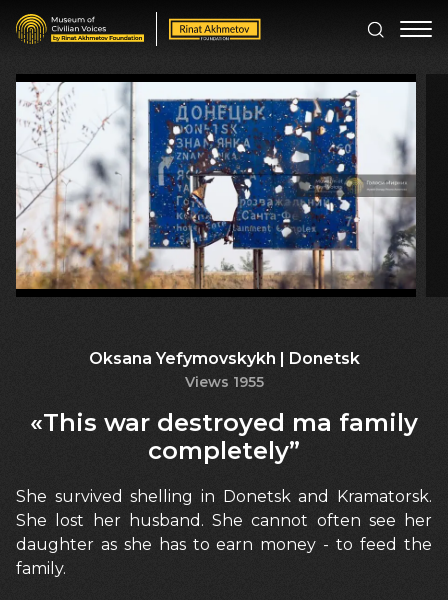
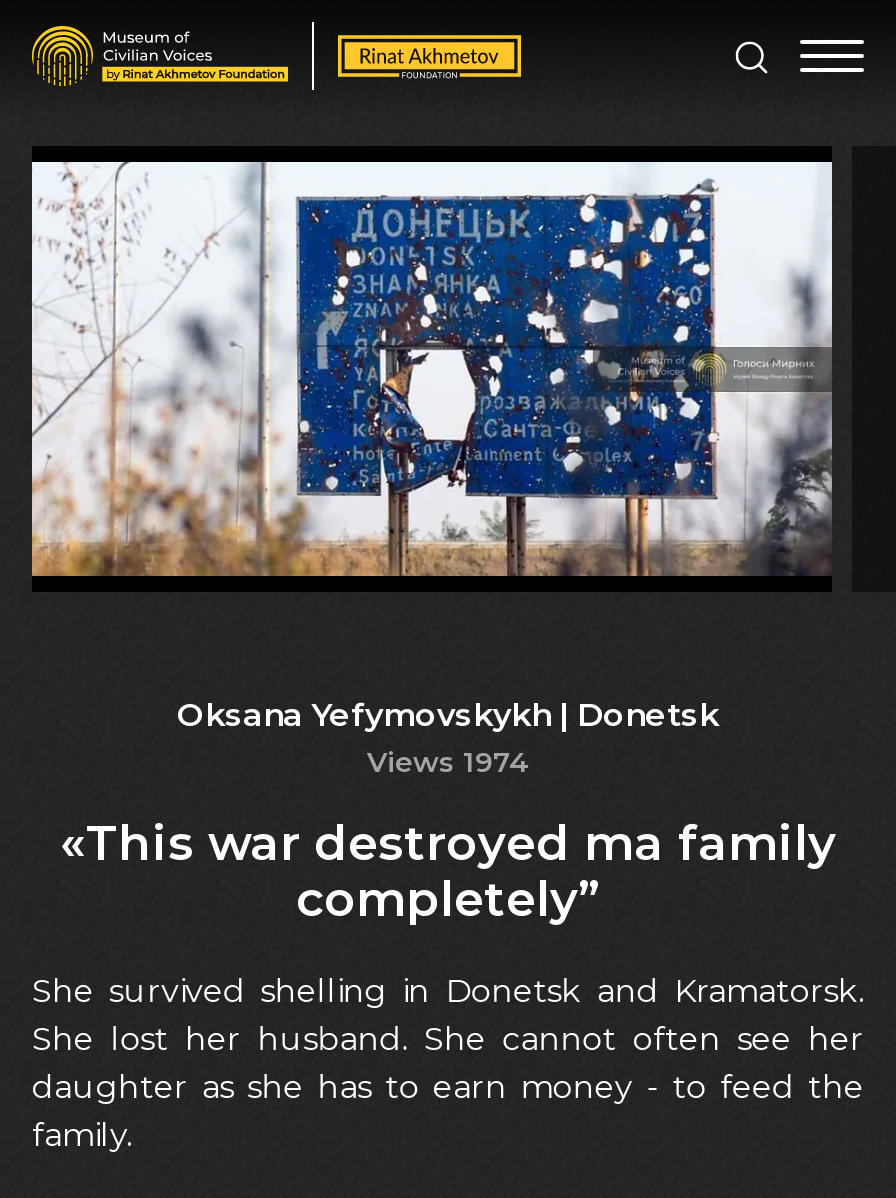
- Views 1955
+ Views 1974
